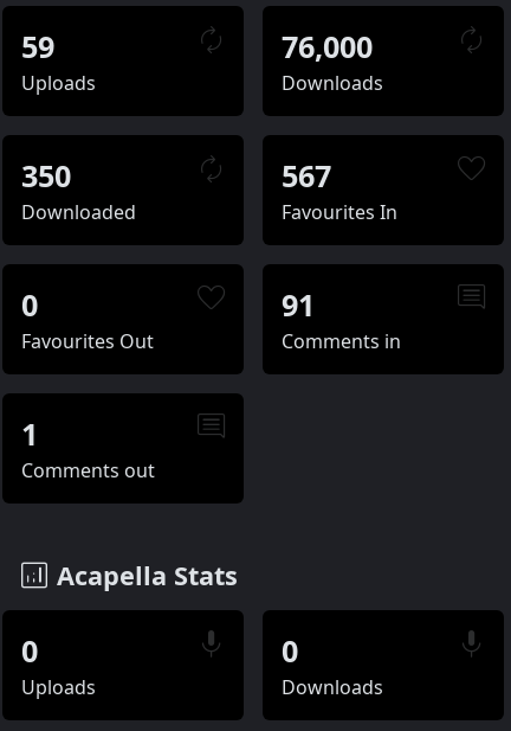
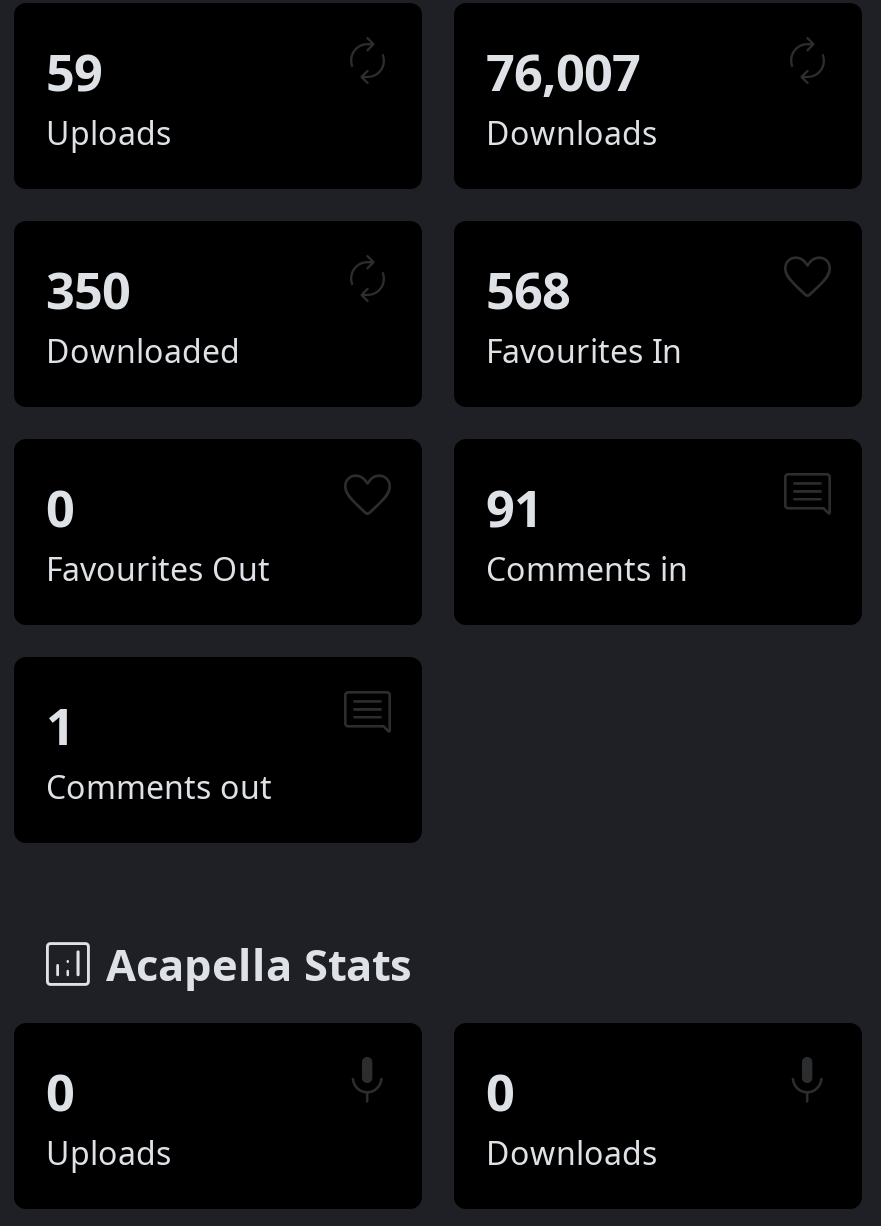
- 76,000
+ 76,007

- 567
+ 568
